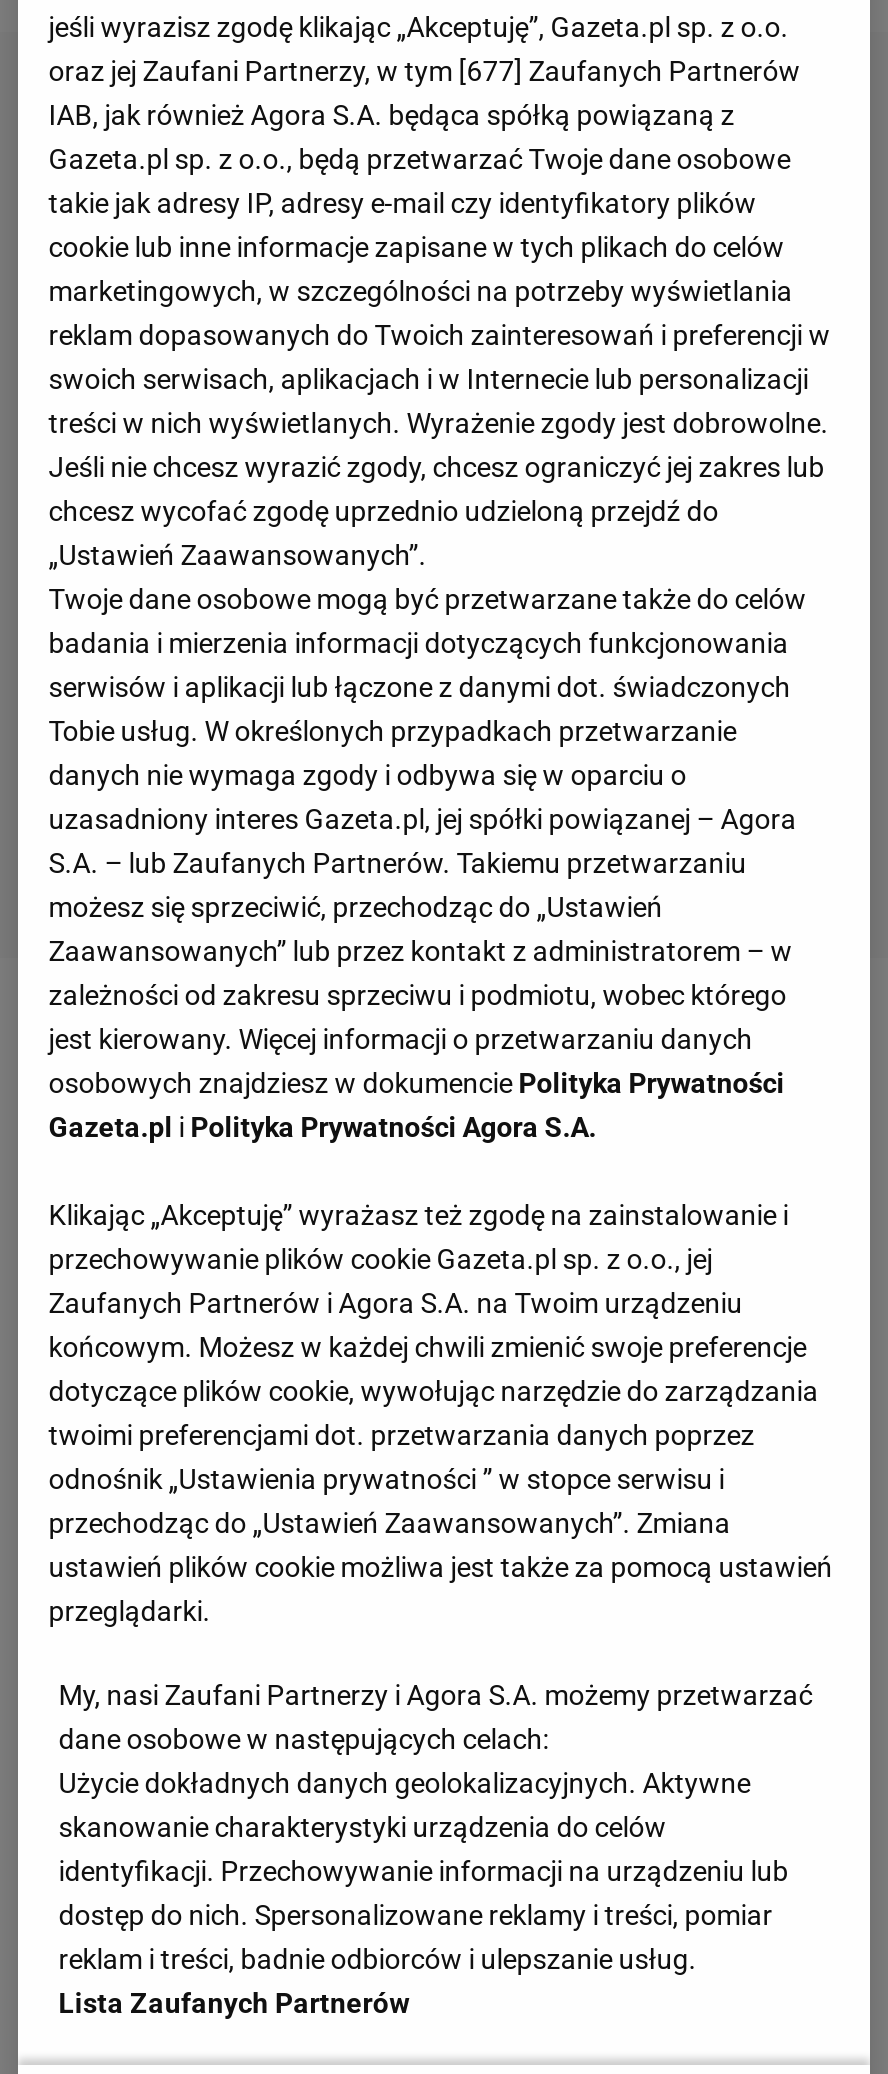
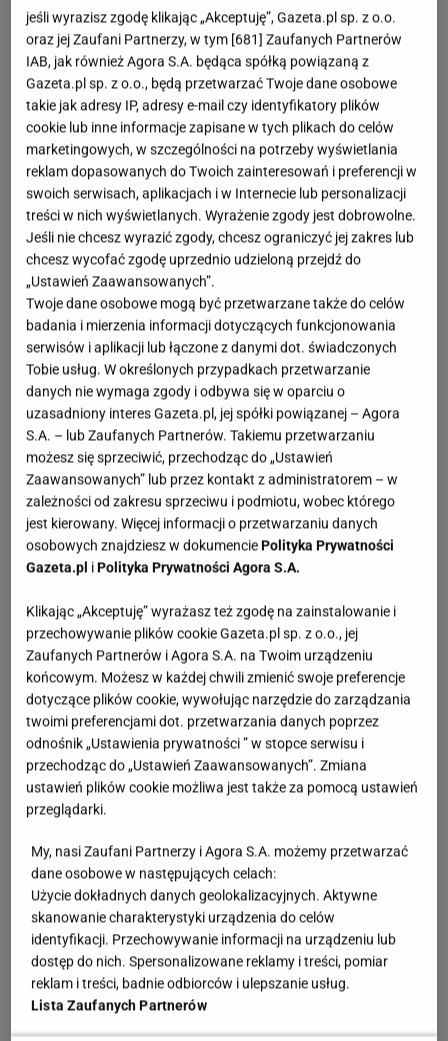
- oraz jej Zaufani Partnerzy, w tym [677] Zaufanych Partnerów
+ oraz jej Zaufani Partnerzy, w tym [681] Zaufanych Partnerów
